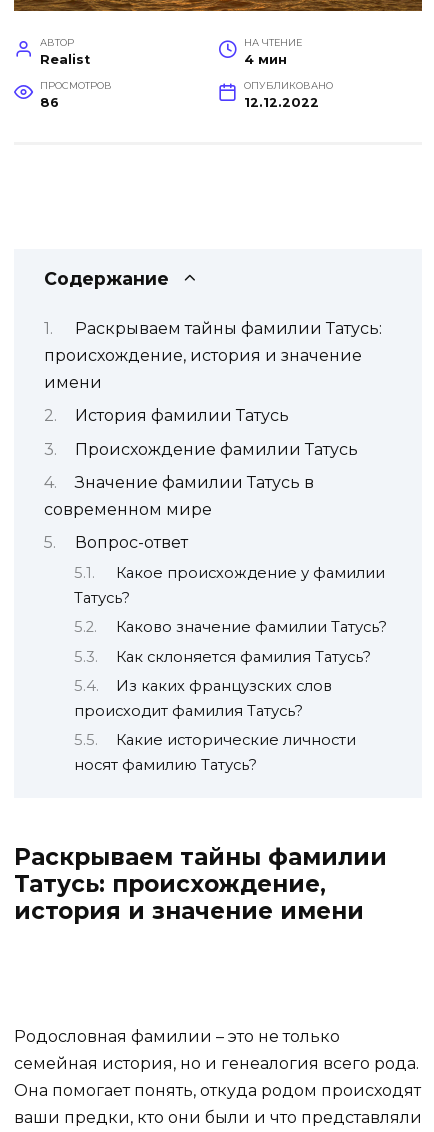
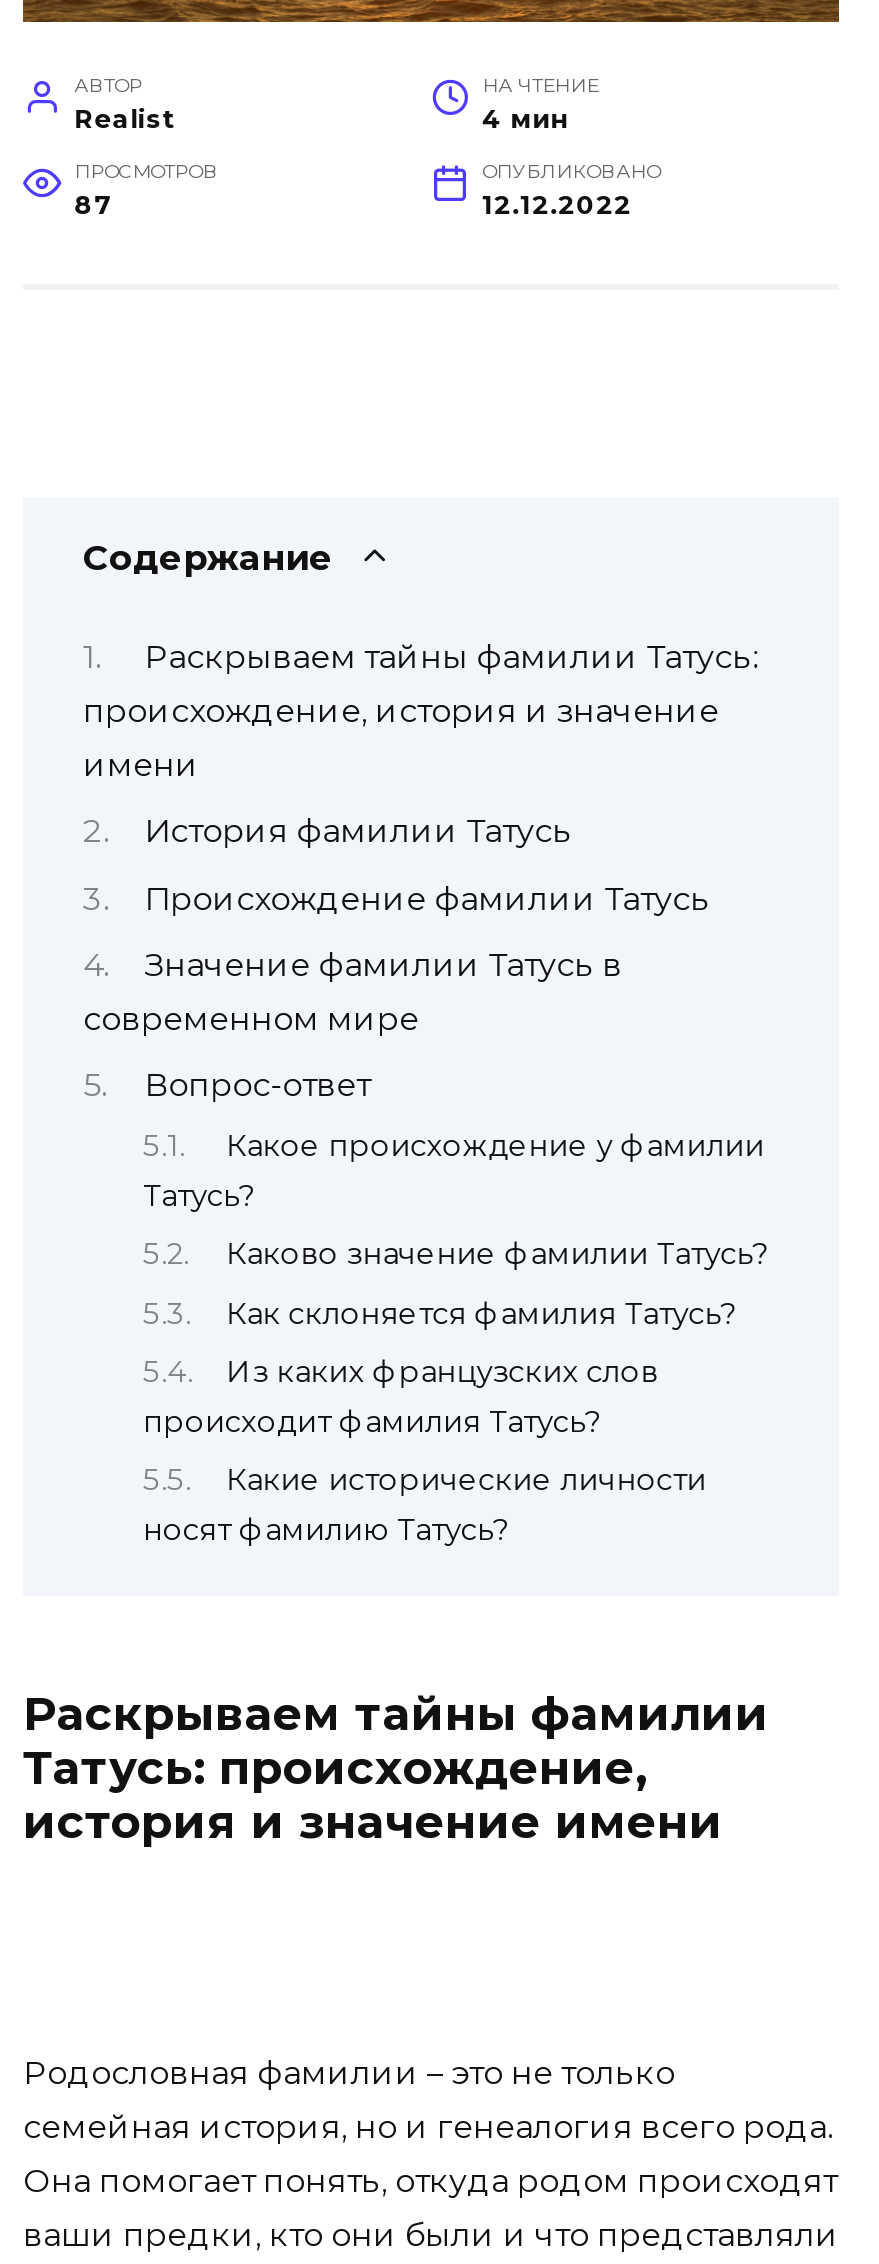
- 86
+ 87
